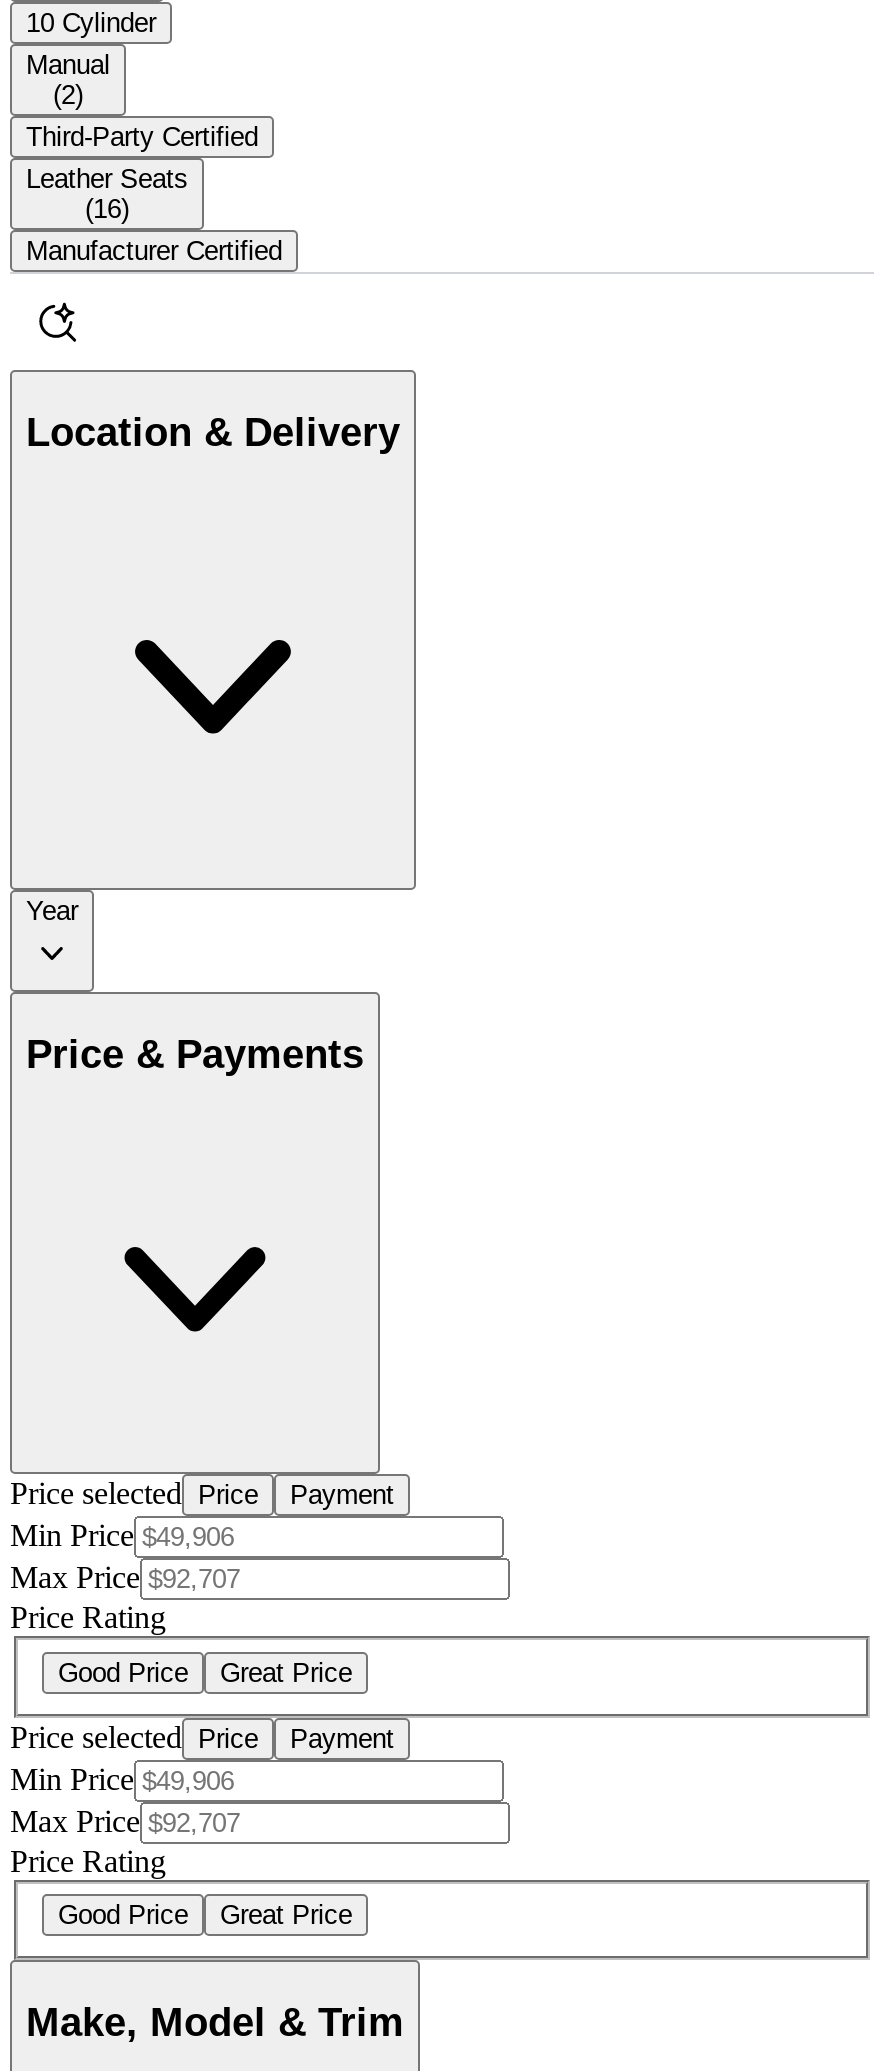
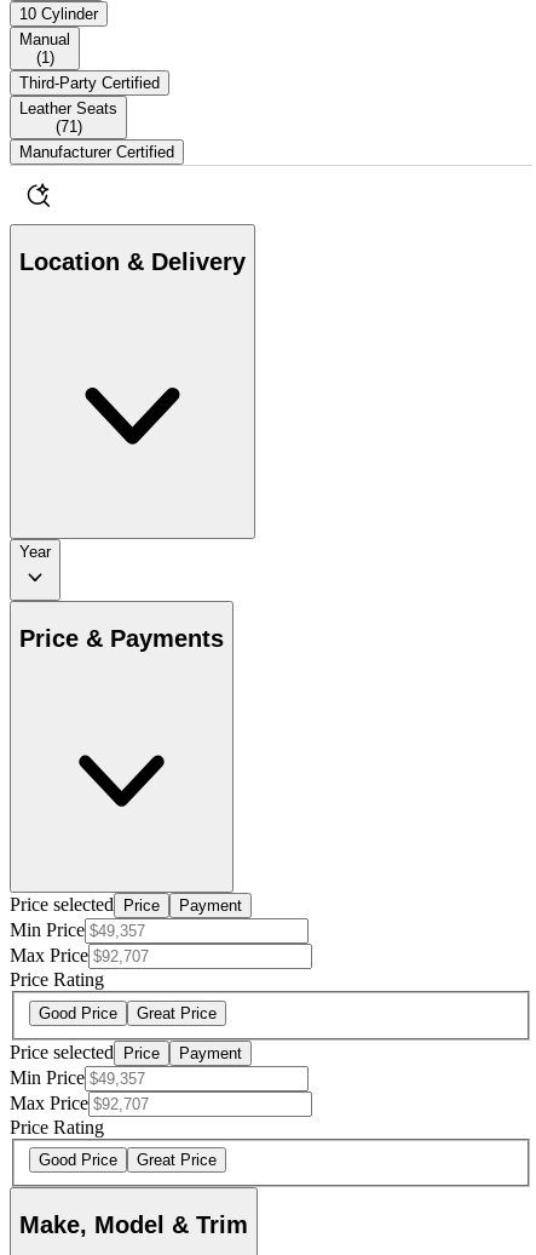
- (2)
+ (1)

- (16)
+ (71)
